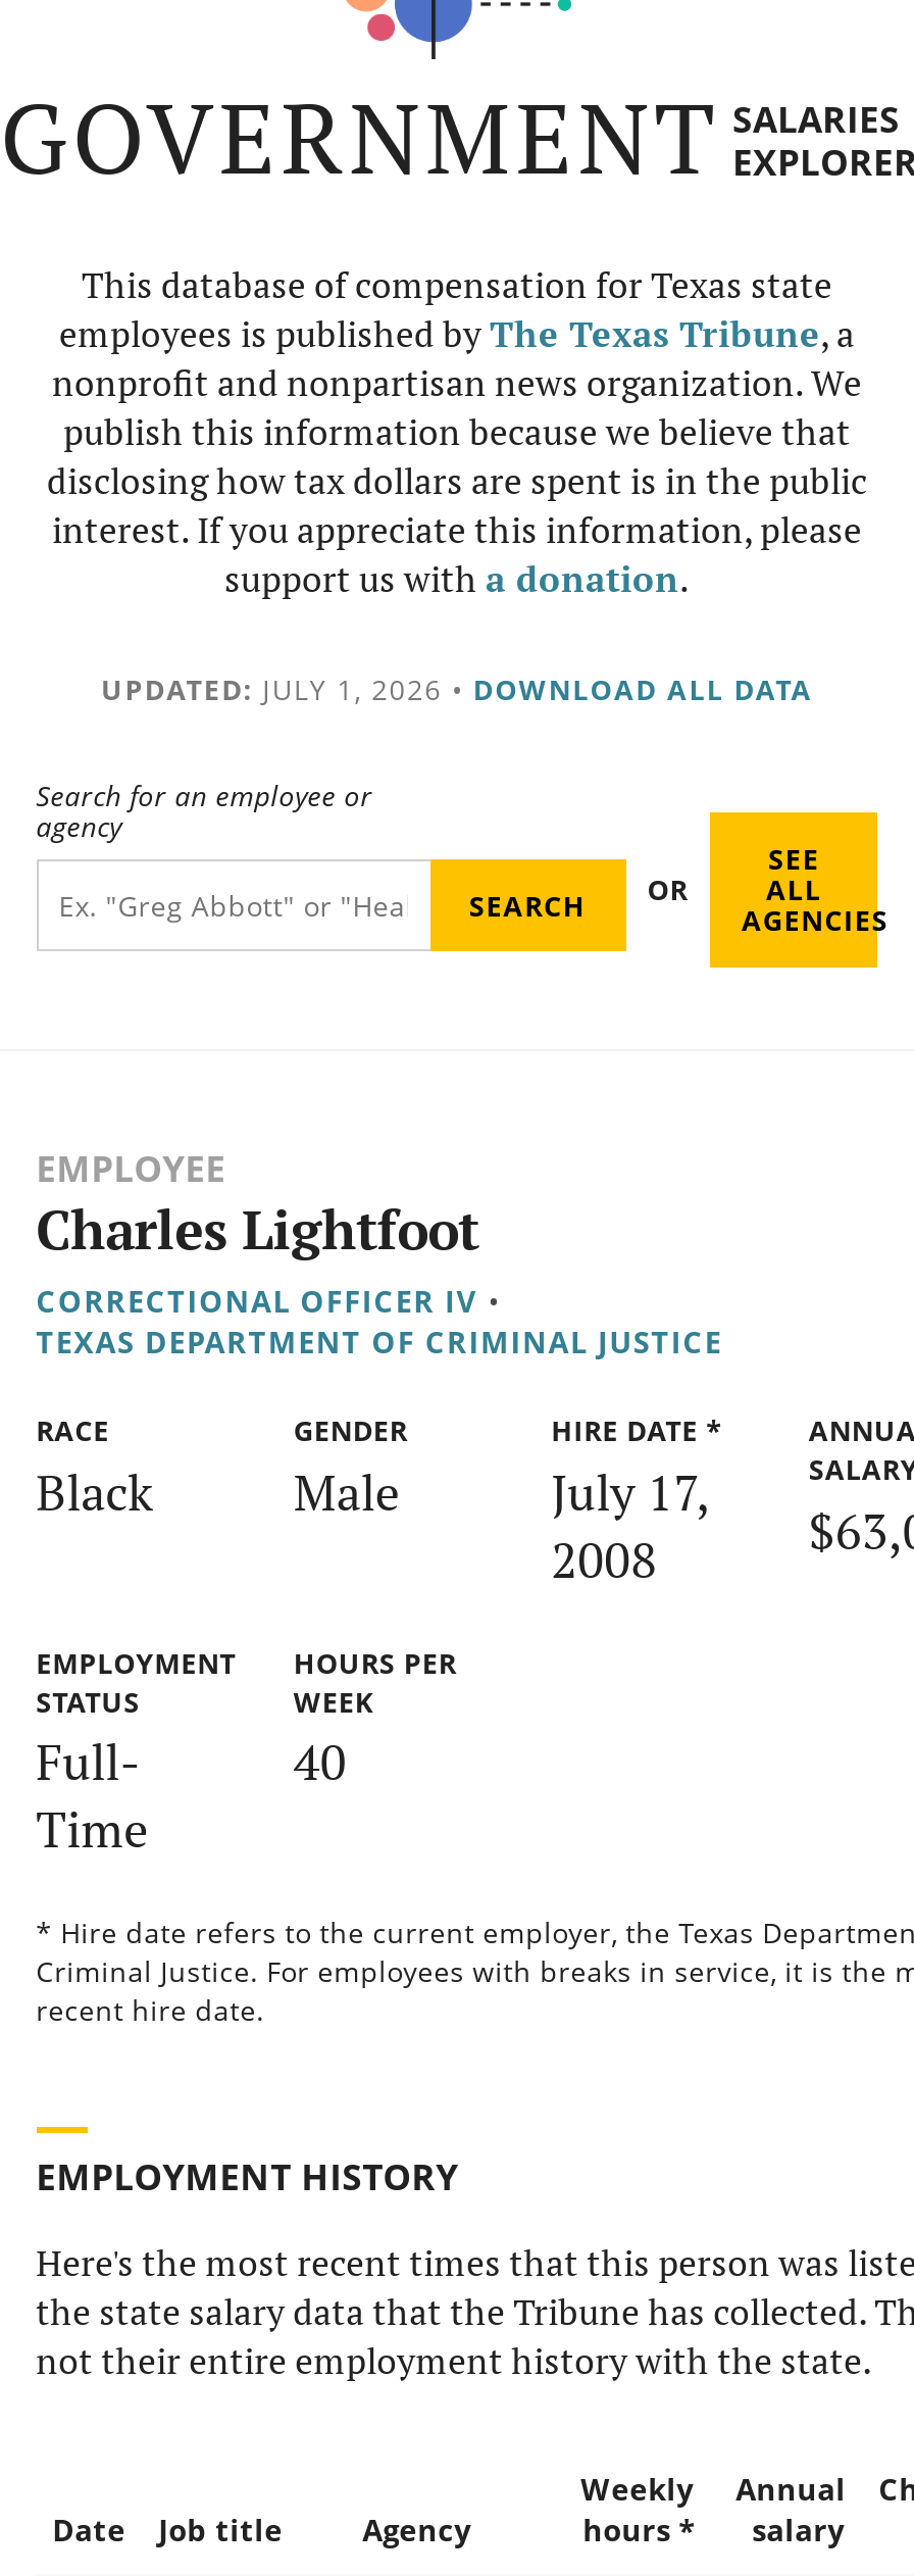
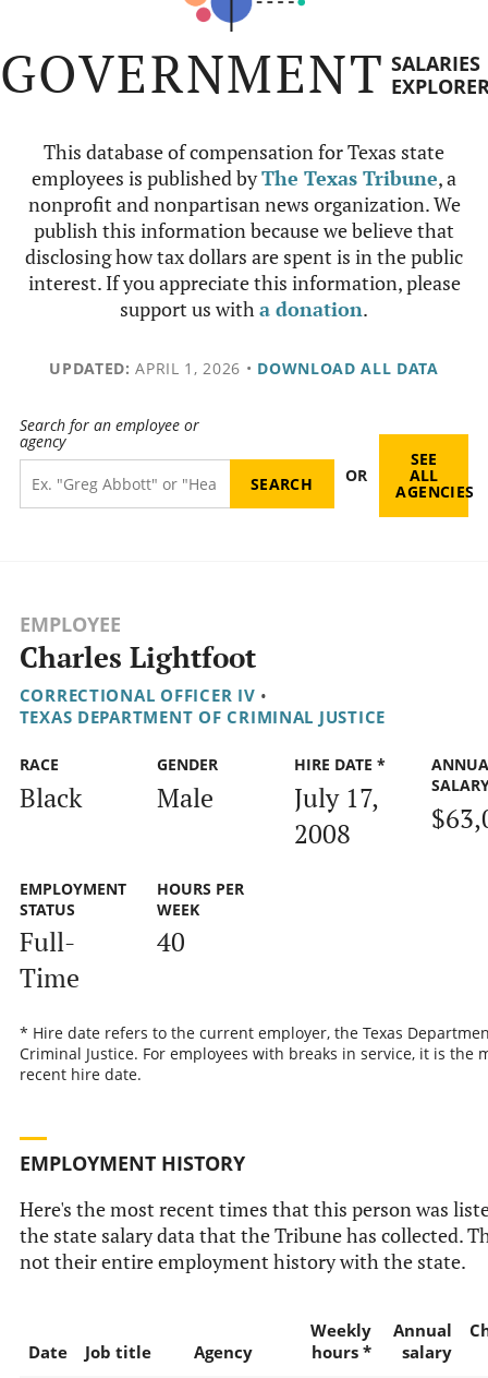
- UPDATED: JULY 1, 2026 • DOWNLOAD ALL DATA
+ UPDATED: APRIL 1, 2026 • DOWNLOAD ALL DATA
